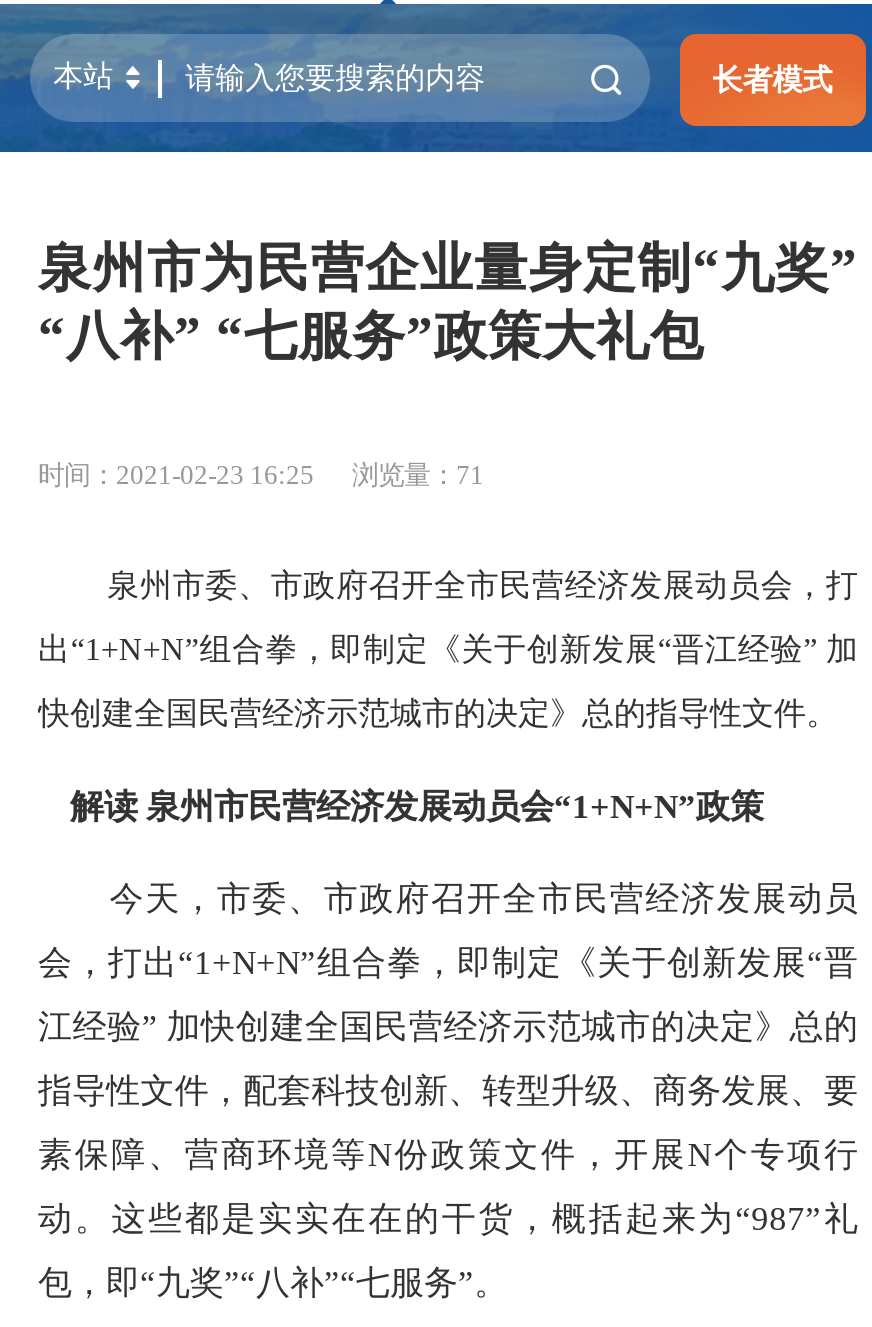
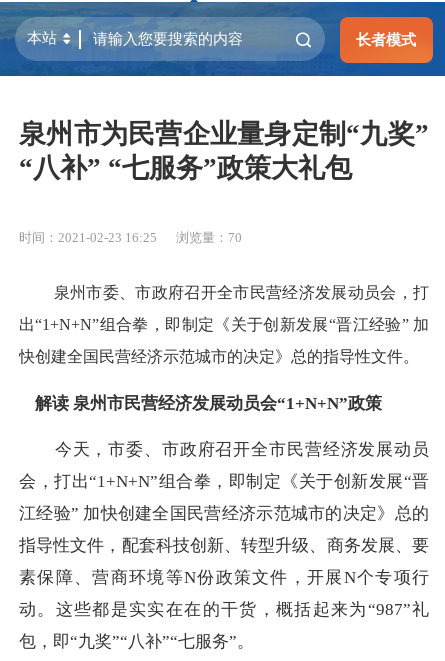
- 时间：2021-02-23 16:25 浏览量：71
+ 时间：2021-02-23 16:25 浏览量：70
